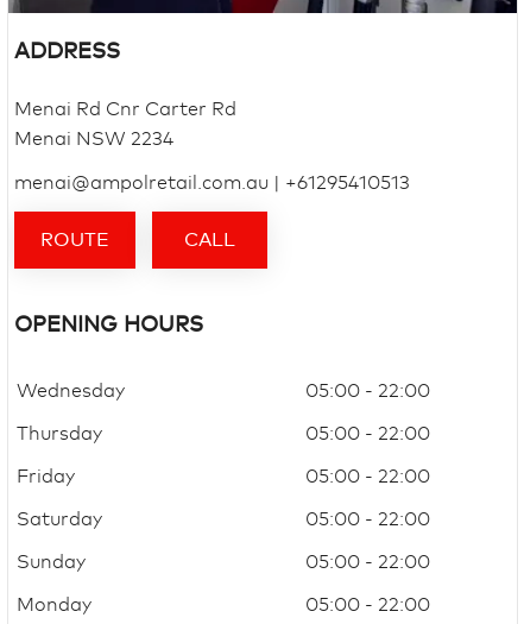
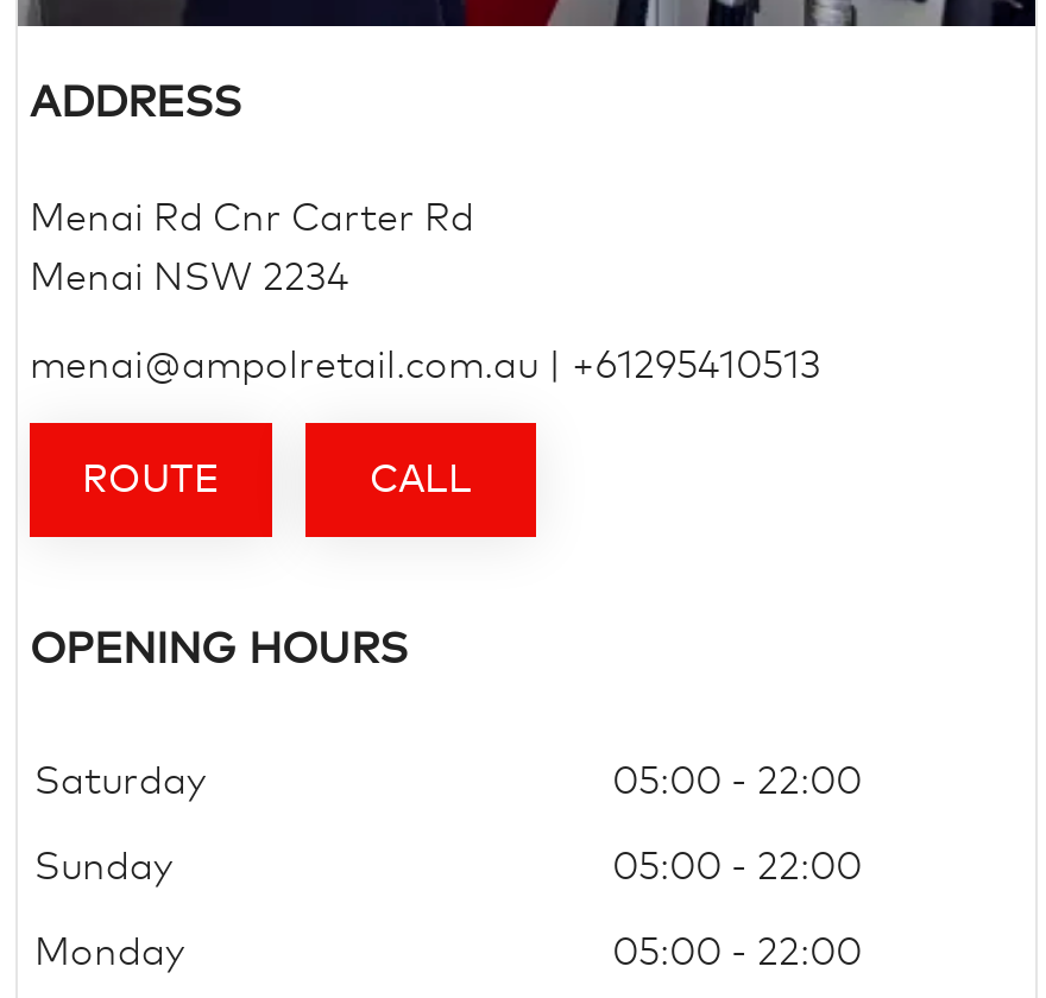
- Wednesday
- 05:00 - 22:00
- Thursday
- 05:00 - 22:00
- Friday
- 05:00 - 22:00
